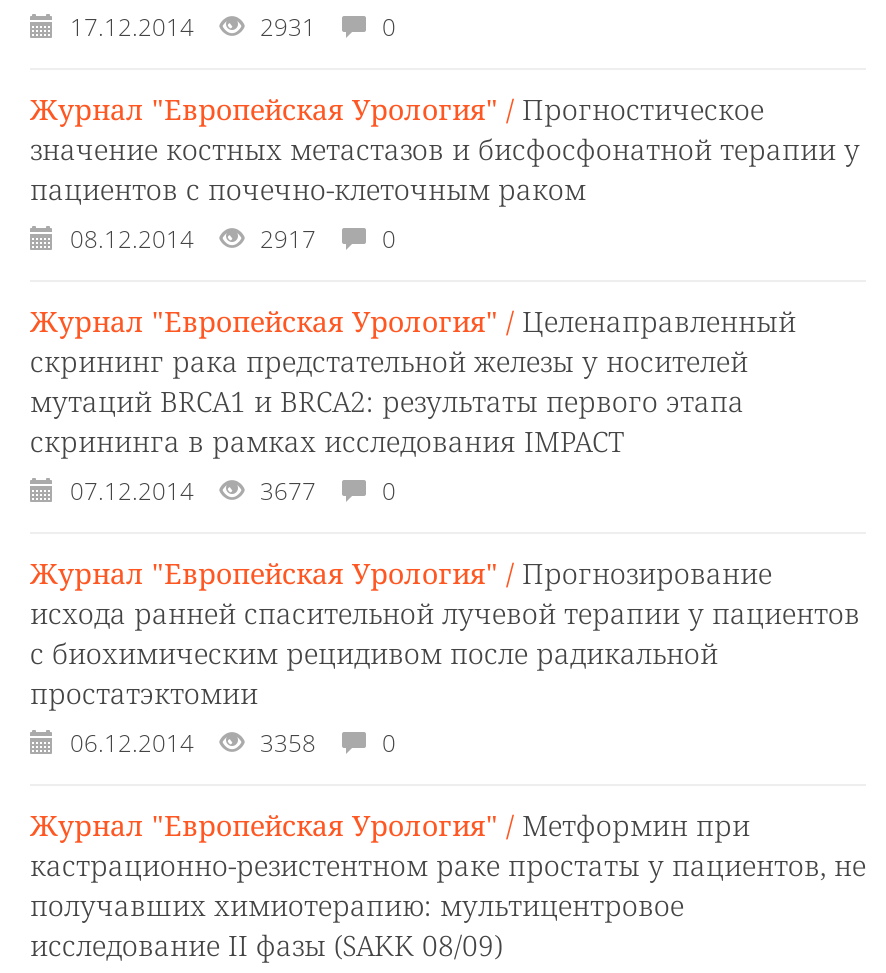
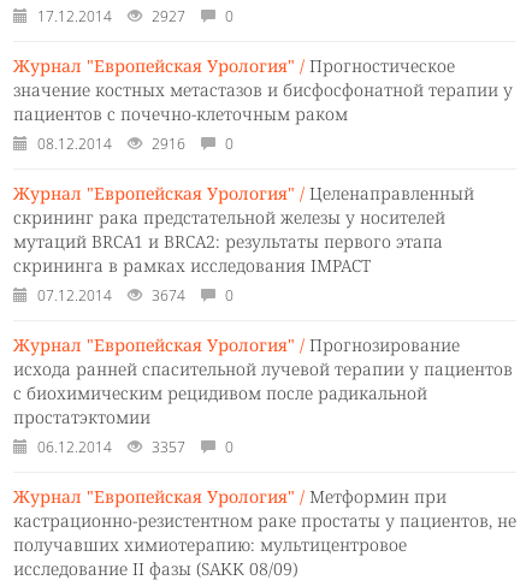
- 17.12.2014 2931 0
+ 17.12.2014 2927 0

- 08.12.2014 2917 0
+ 08.12.2014 2916 0

- 07.12.2014 3677 0
+ 07.12.2014 3674 0

- 06.12.2014 3358 0
+ 06.12.2014 3357 0
